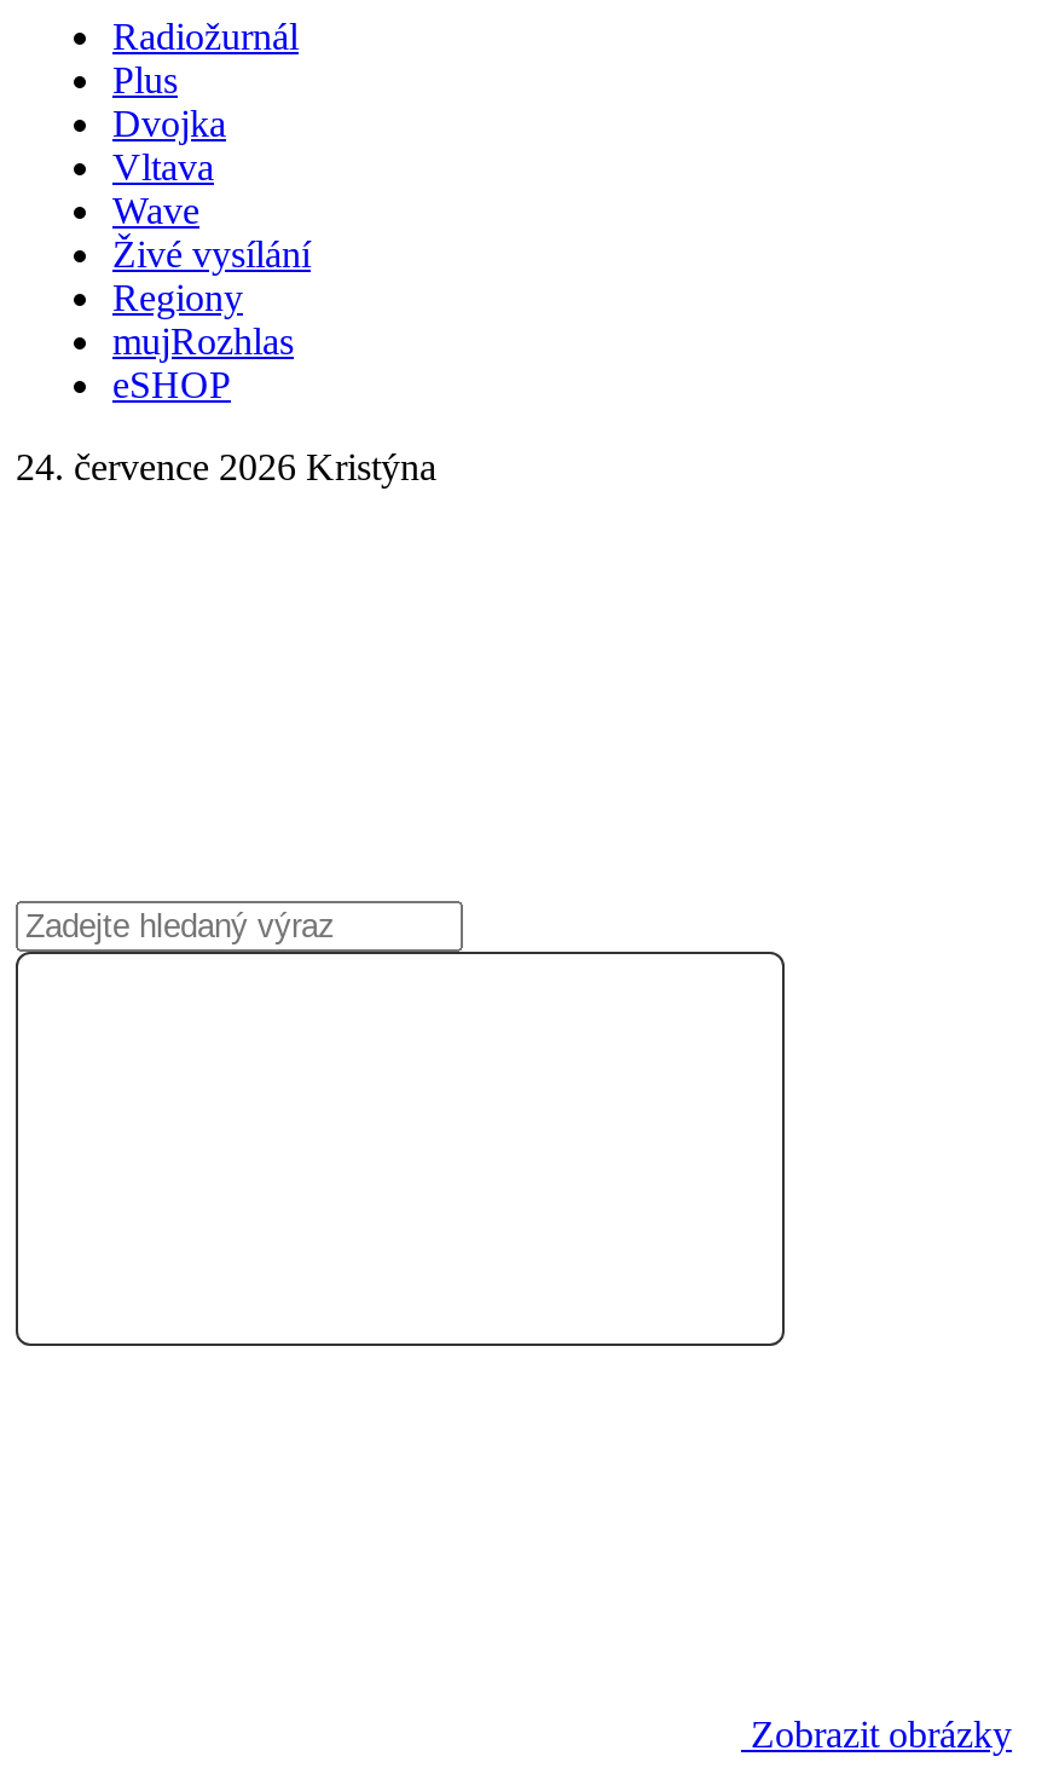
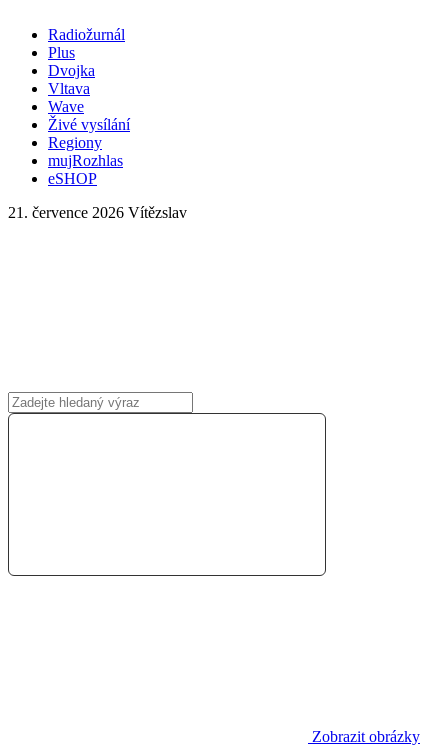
- 24. července 2026 Kristýna
+ 21. července 2026 Vítězslav
